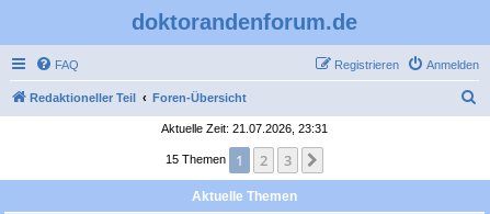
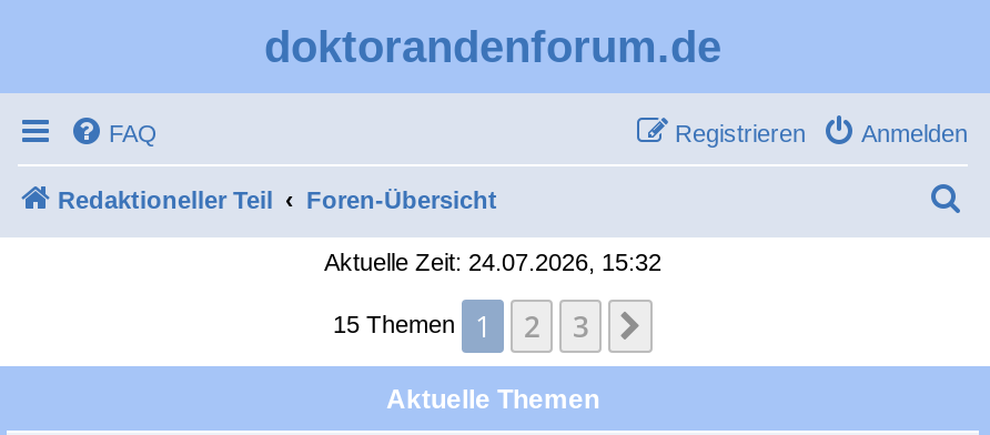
- Aktuelle Zeit: 21.07.2026, 23:31
+ Aktuelle Zeit: 24.07.2026, 15:32
